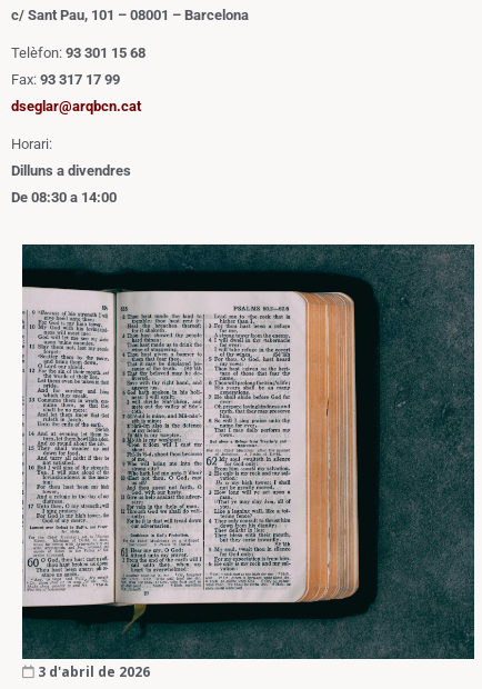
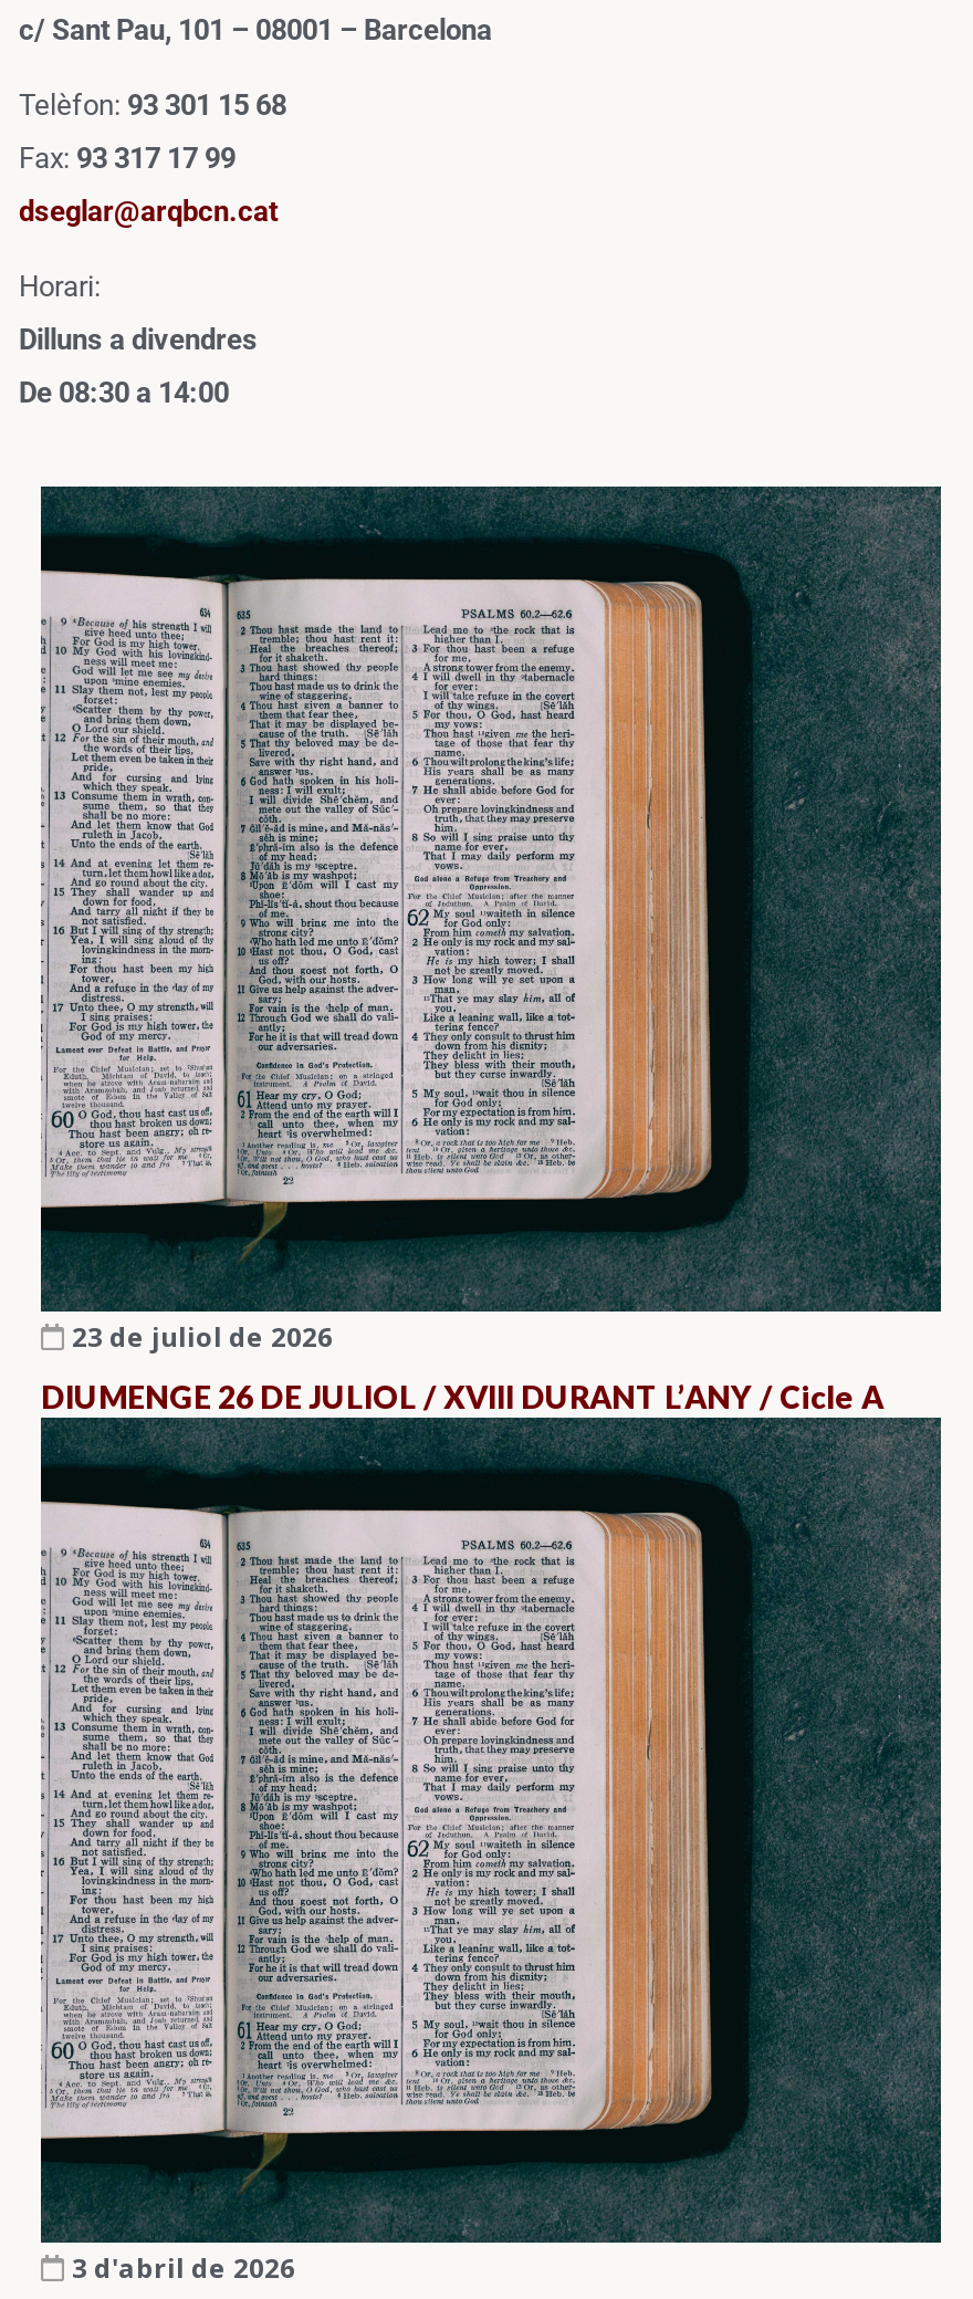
+ 23 de juliol de 2026
+ DIUMENGE 26 DE JULIOL / XVIII DURANT L’ANY / Cicle A
